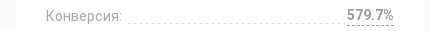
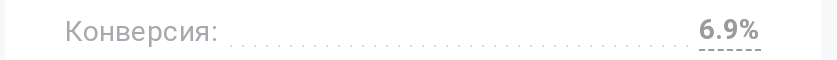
- 579.7%
+ 6.9%
